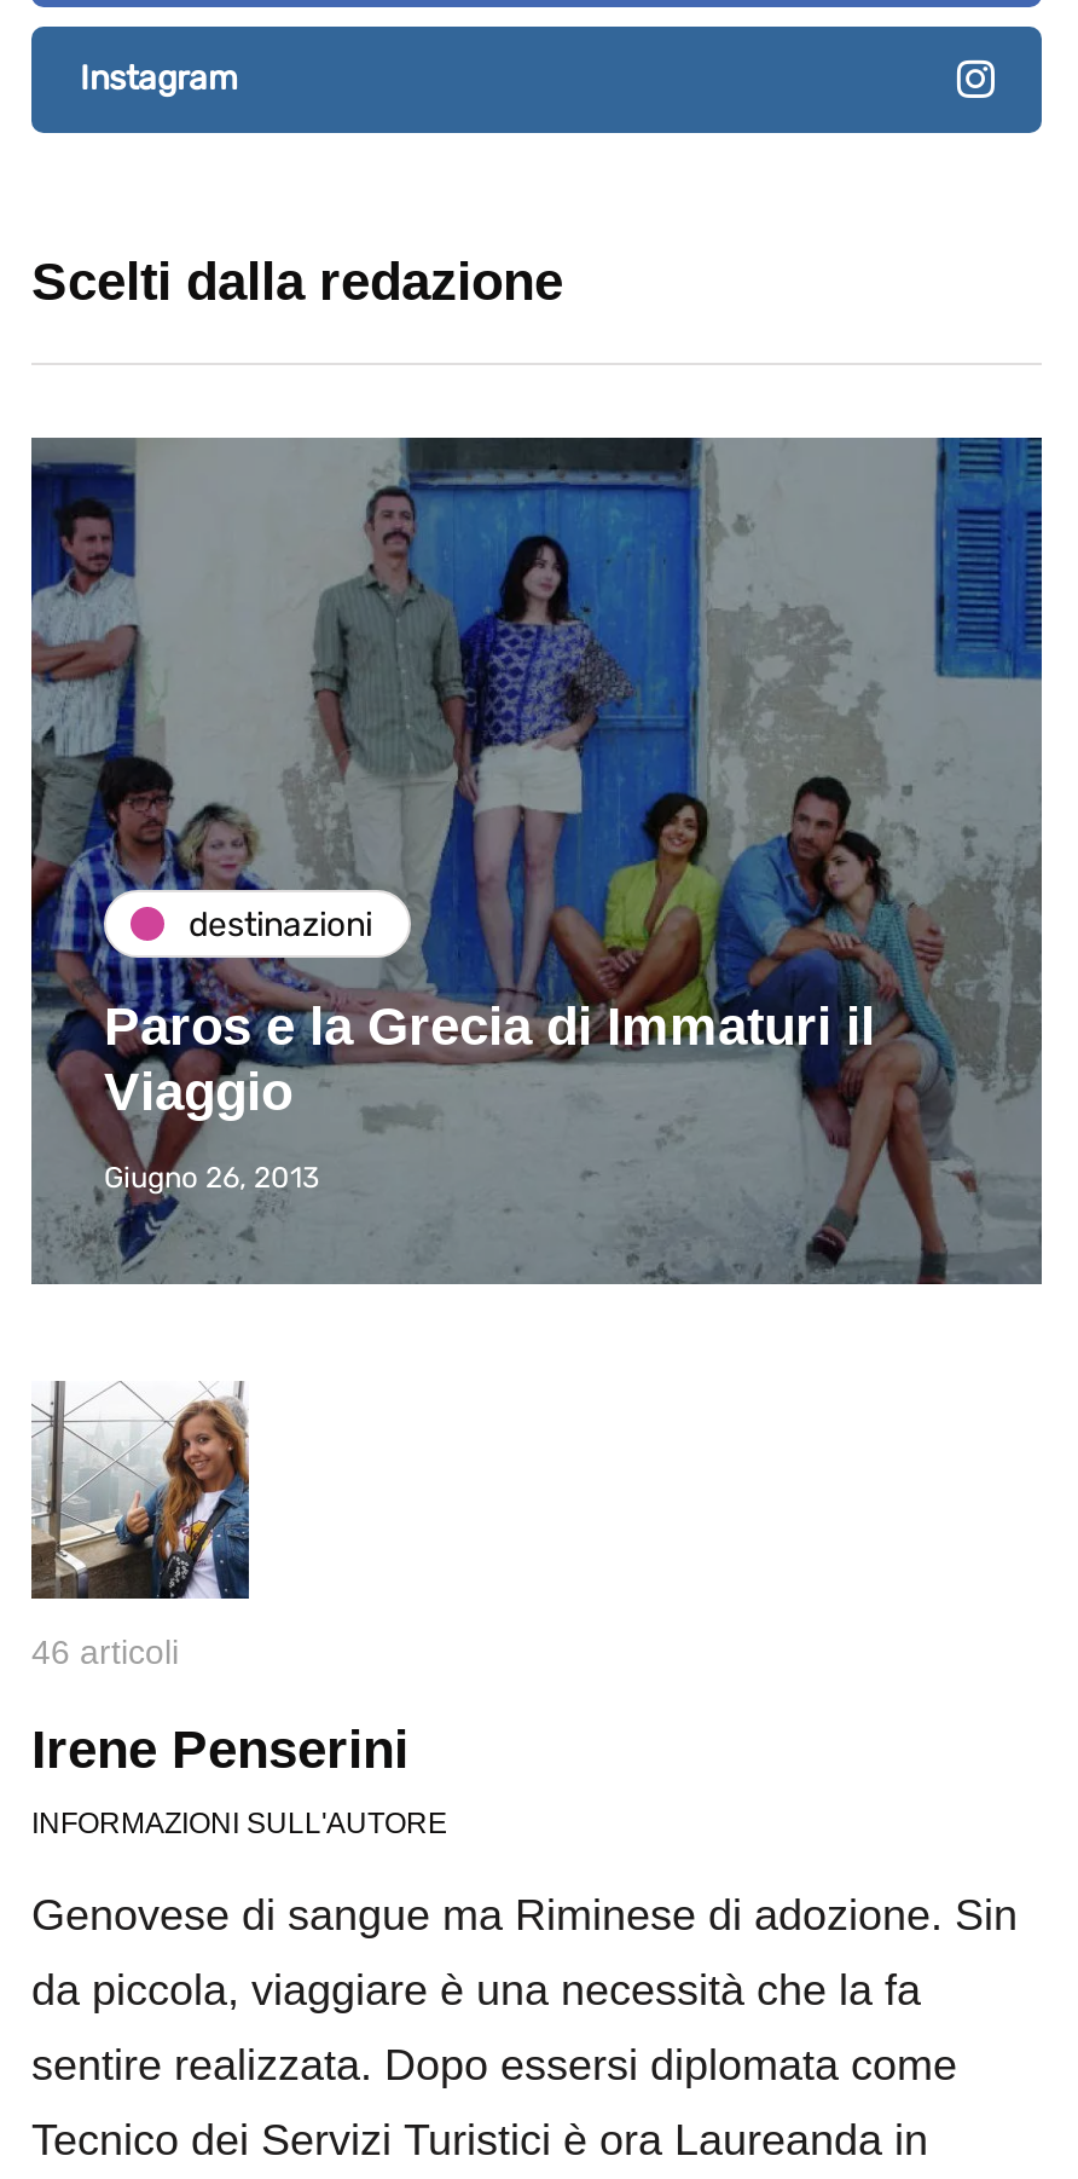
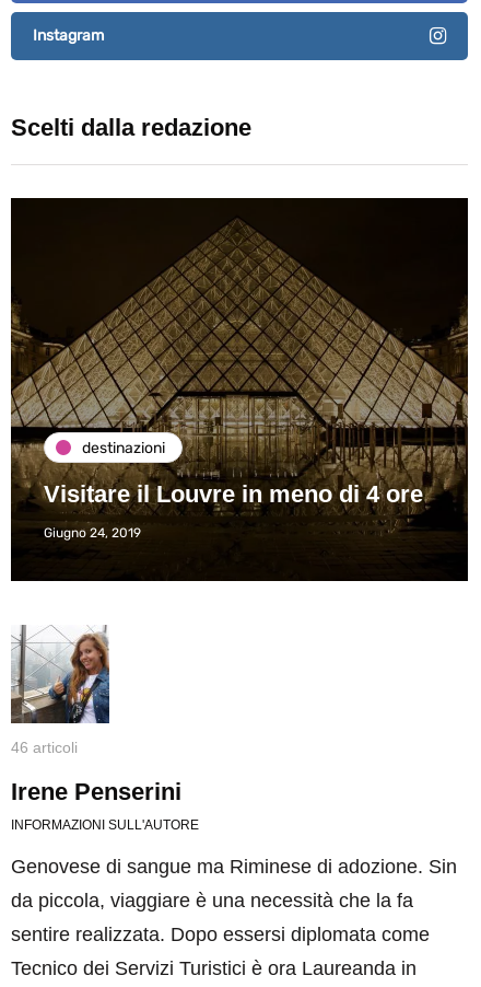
- [image]
- Paros e la Grecia di Immaturi il
- Viaggio
+ [image]
+ Visitare il Louvre in meno di 4 ore

moved down: destinazioni

- Giugno 26, 2013
+ Giugno 24, 2019
